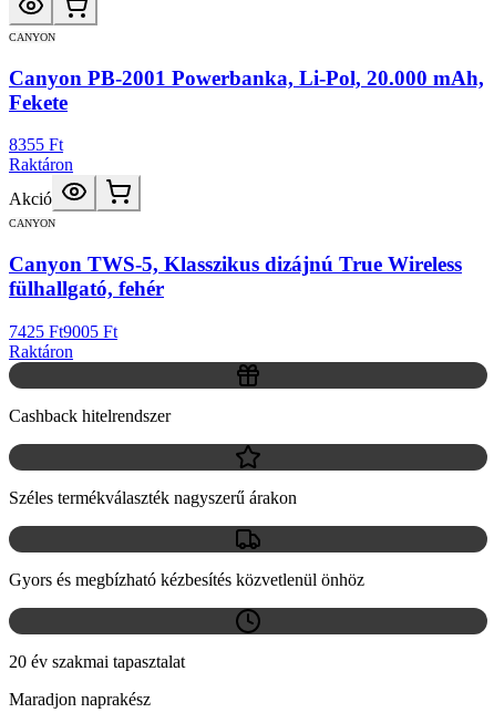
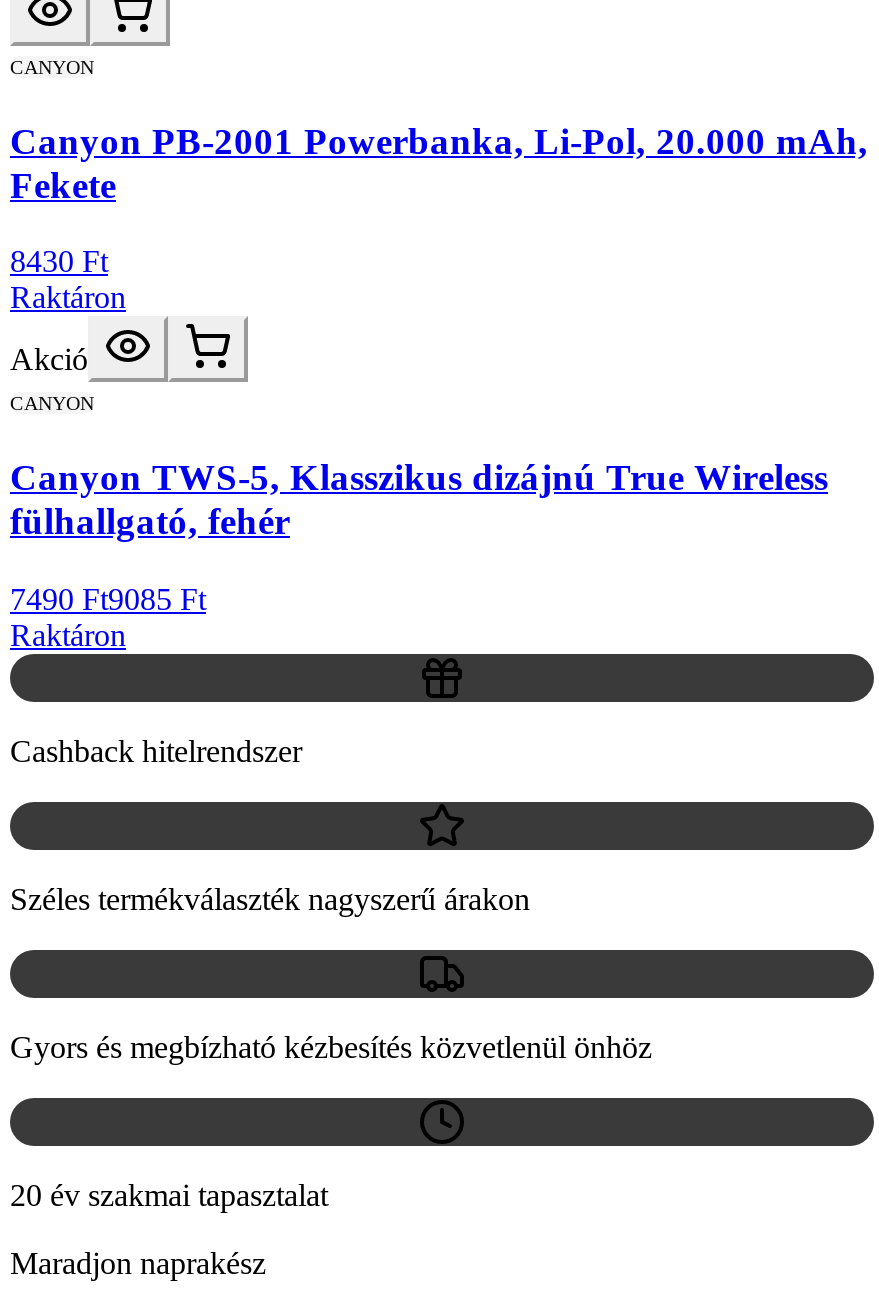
- 8355 Ft
+ 8430 Ft

- 7425 Ft9005 Ft
+ 7490 Ft9085 Ft
